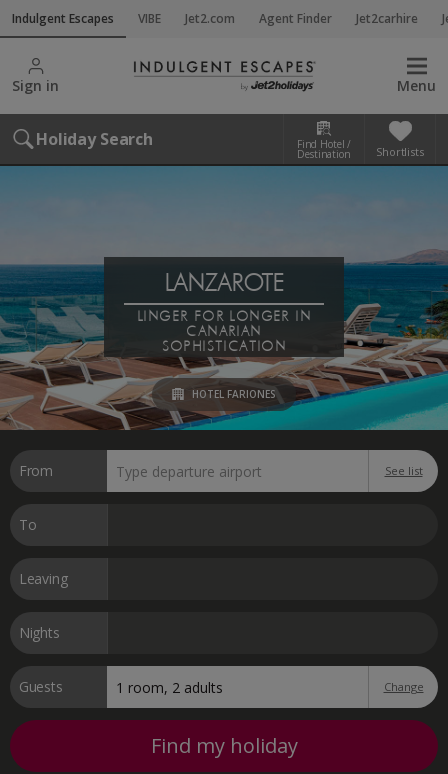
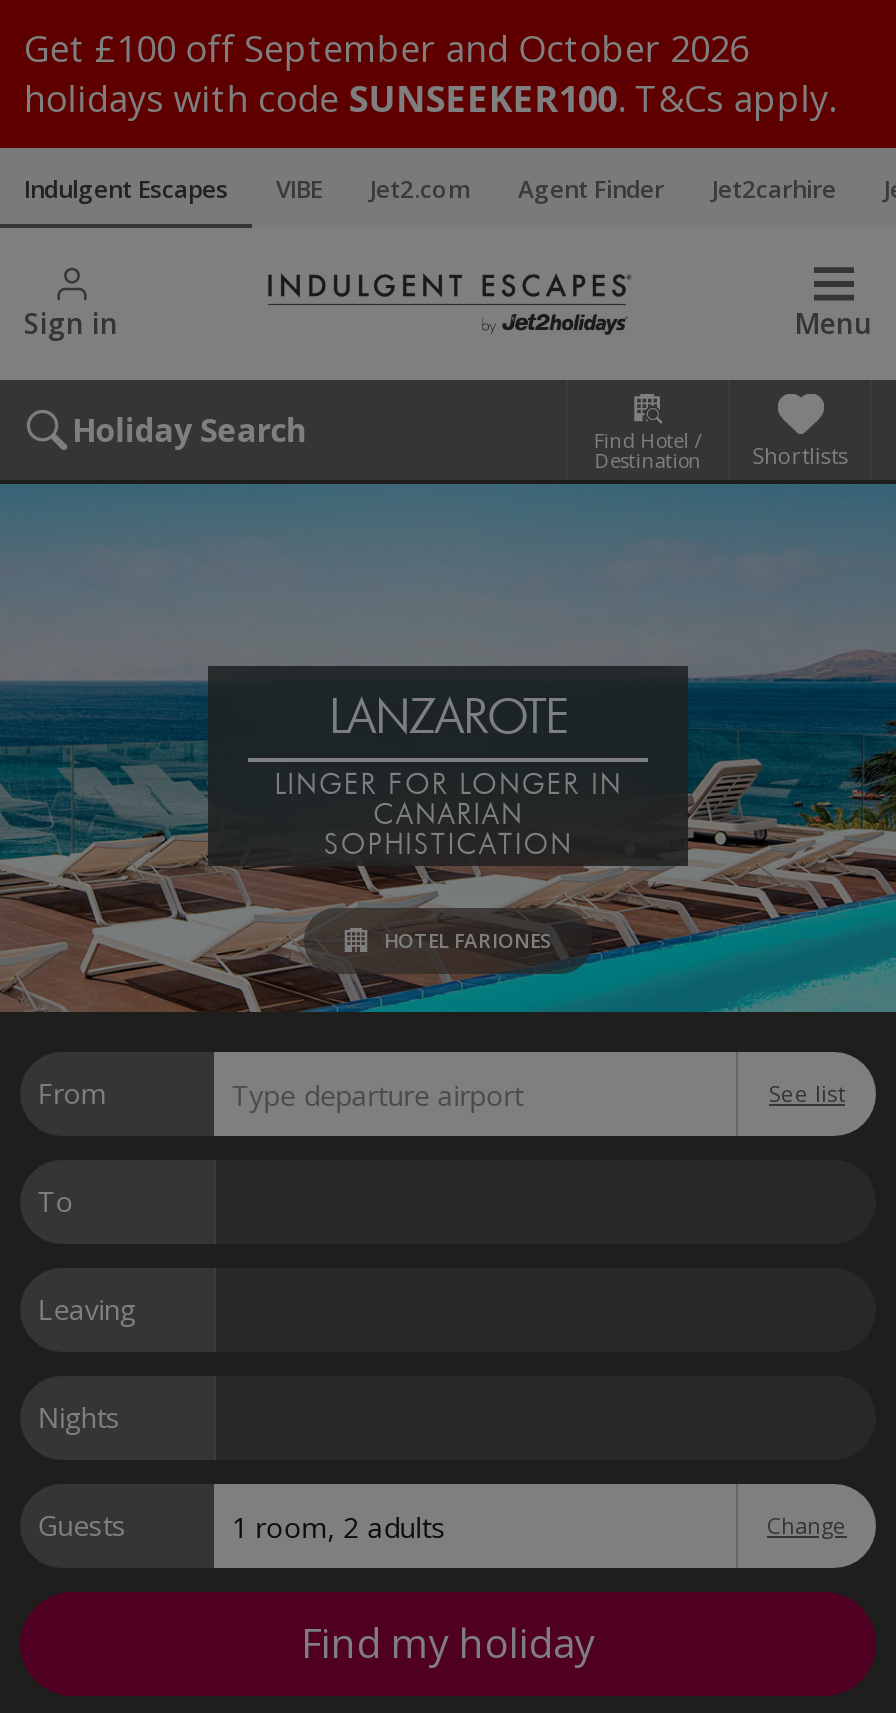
+ Get £100 off September and October 2026
+ holidays with code SUNSEEKER100. T&Cs apply.
